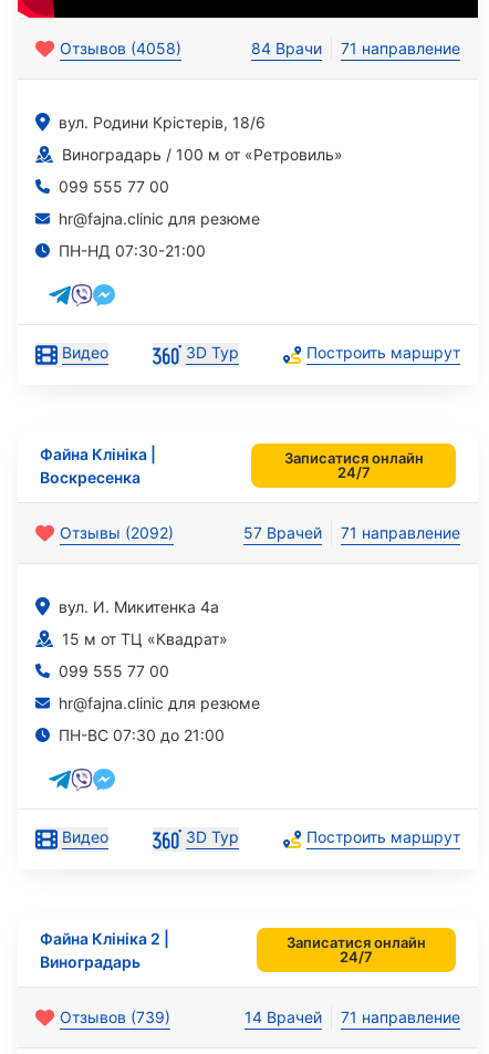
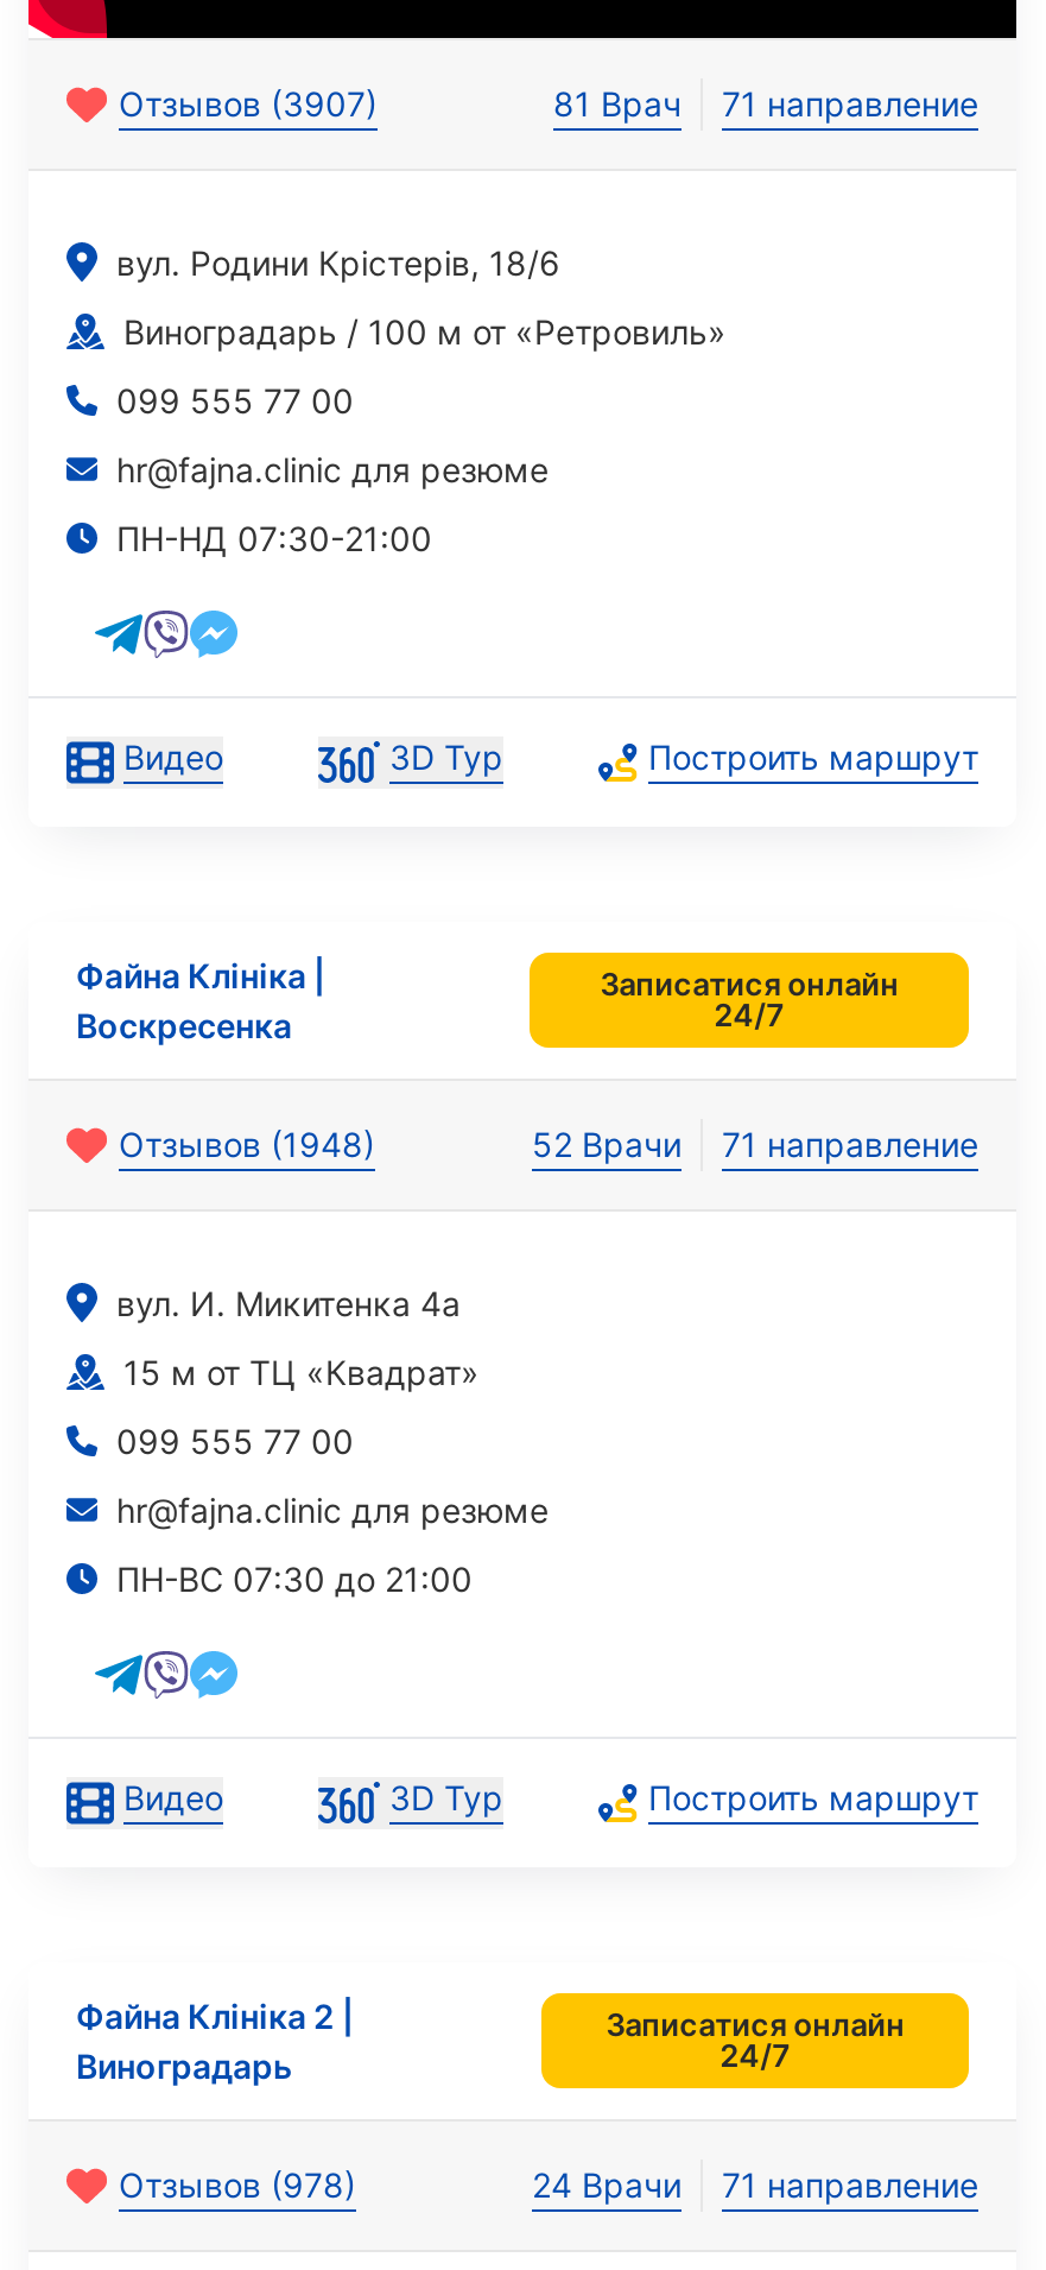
- Отзывов (4058)
- 84 Врачи
+ Отзывов (3907)
+ 81 Врач

- Отзывы (2092)
- 57 Врачей
+ Отзывов (1948)
+ 52 Врачи

- Отзывов (739)
- 14 Врачей
+ Отзывов (978)
+ 24 Врачи
